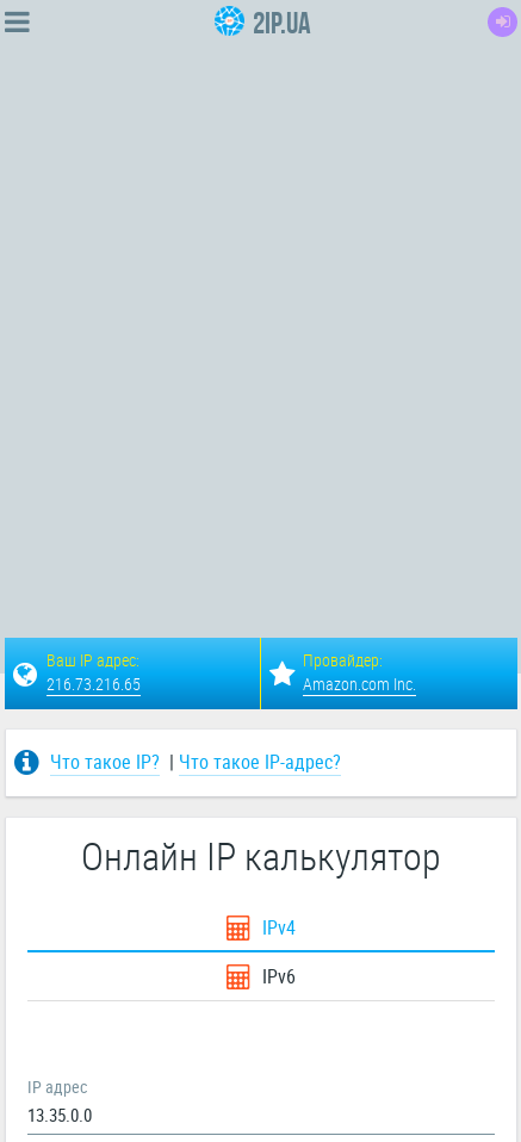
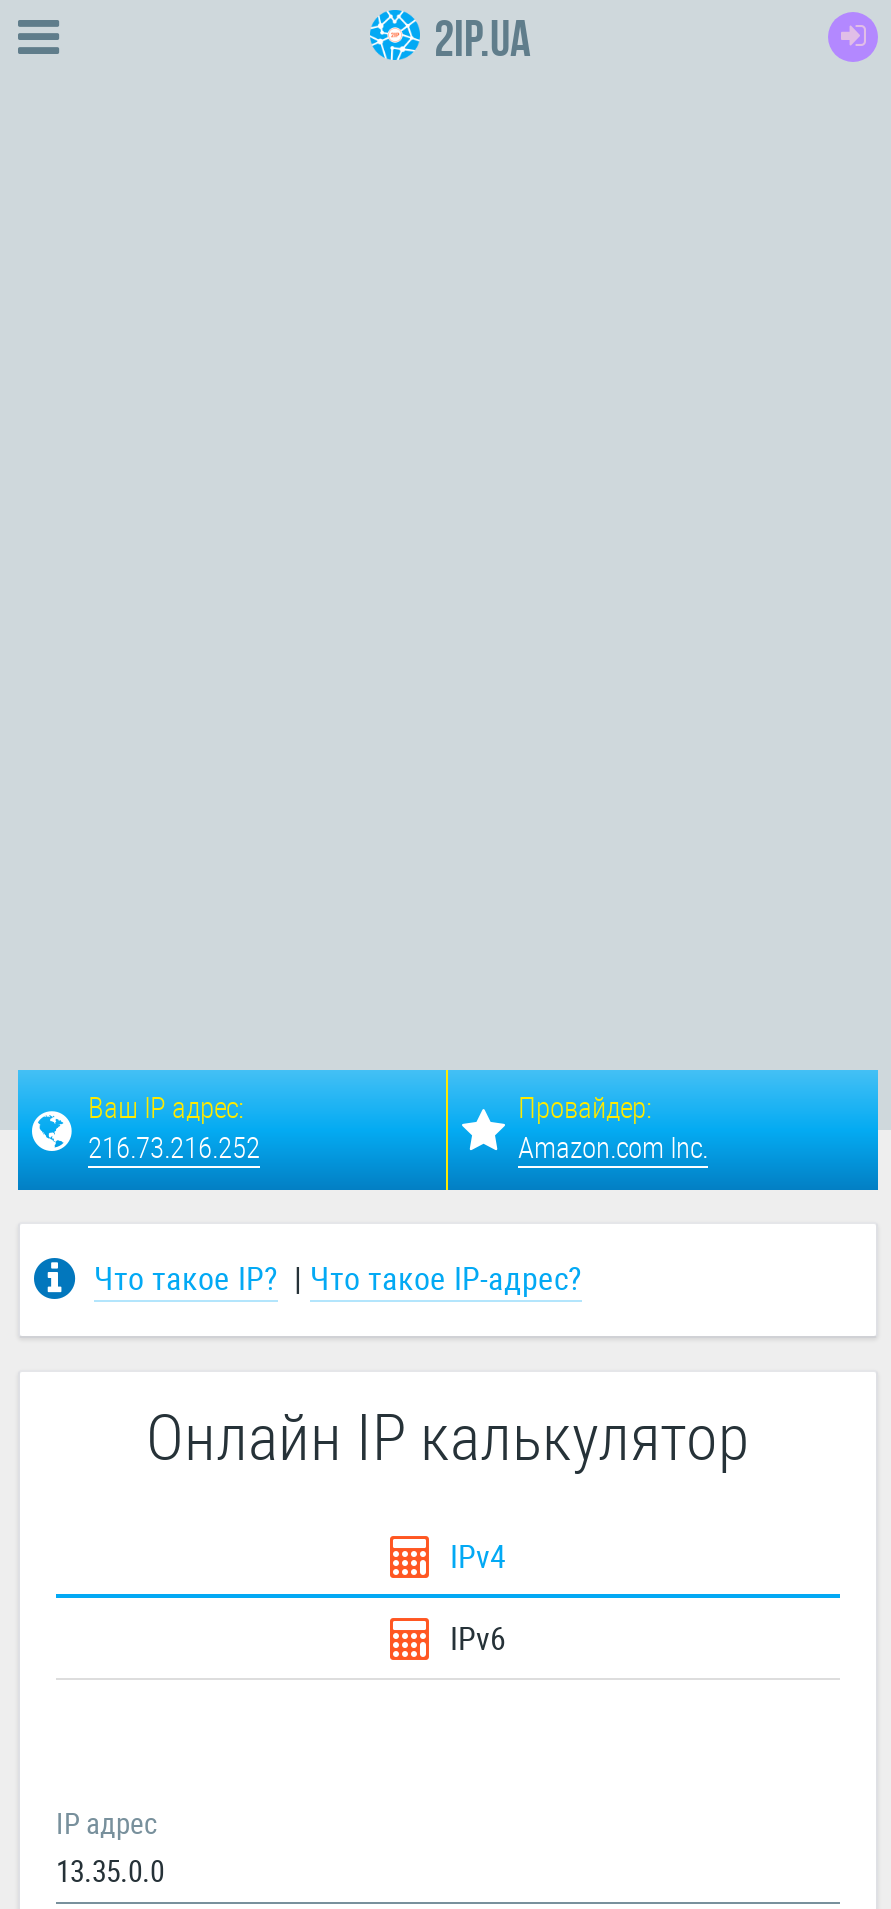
- 216.73.216.65
+ 216.73.216.252
